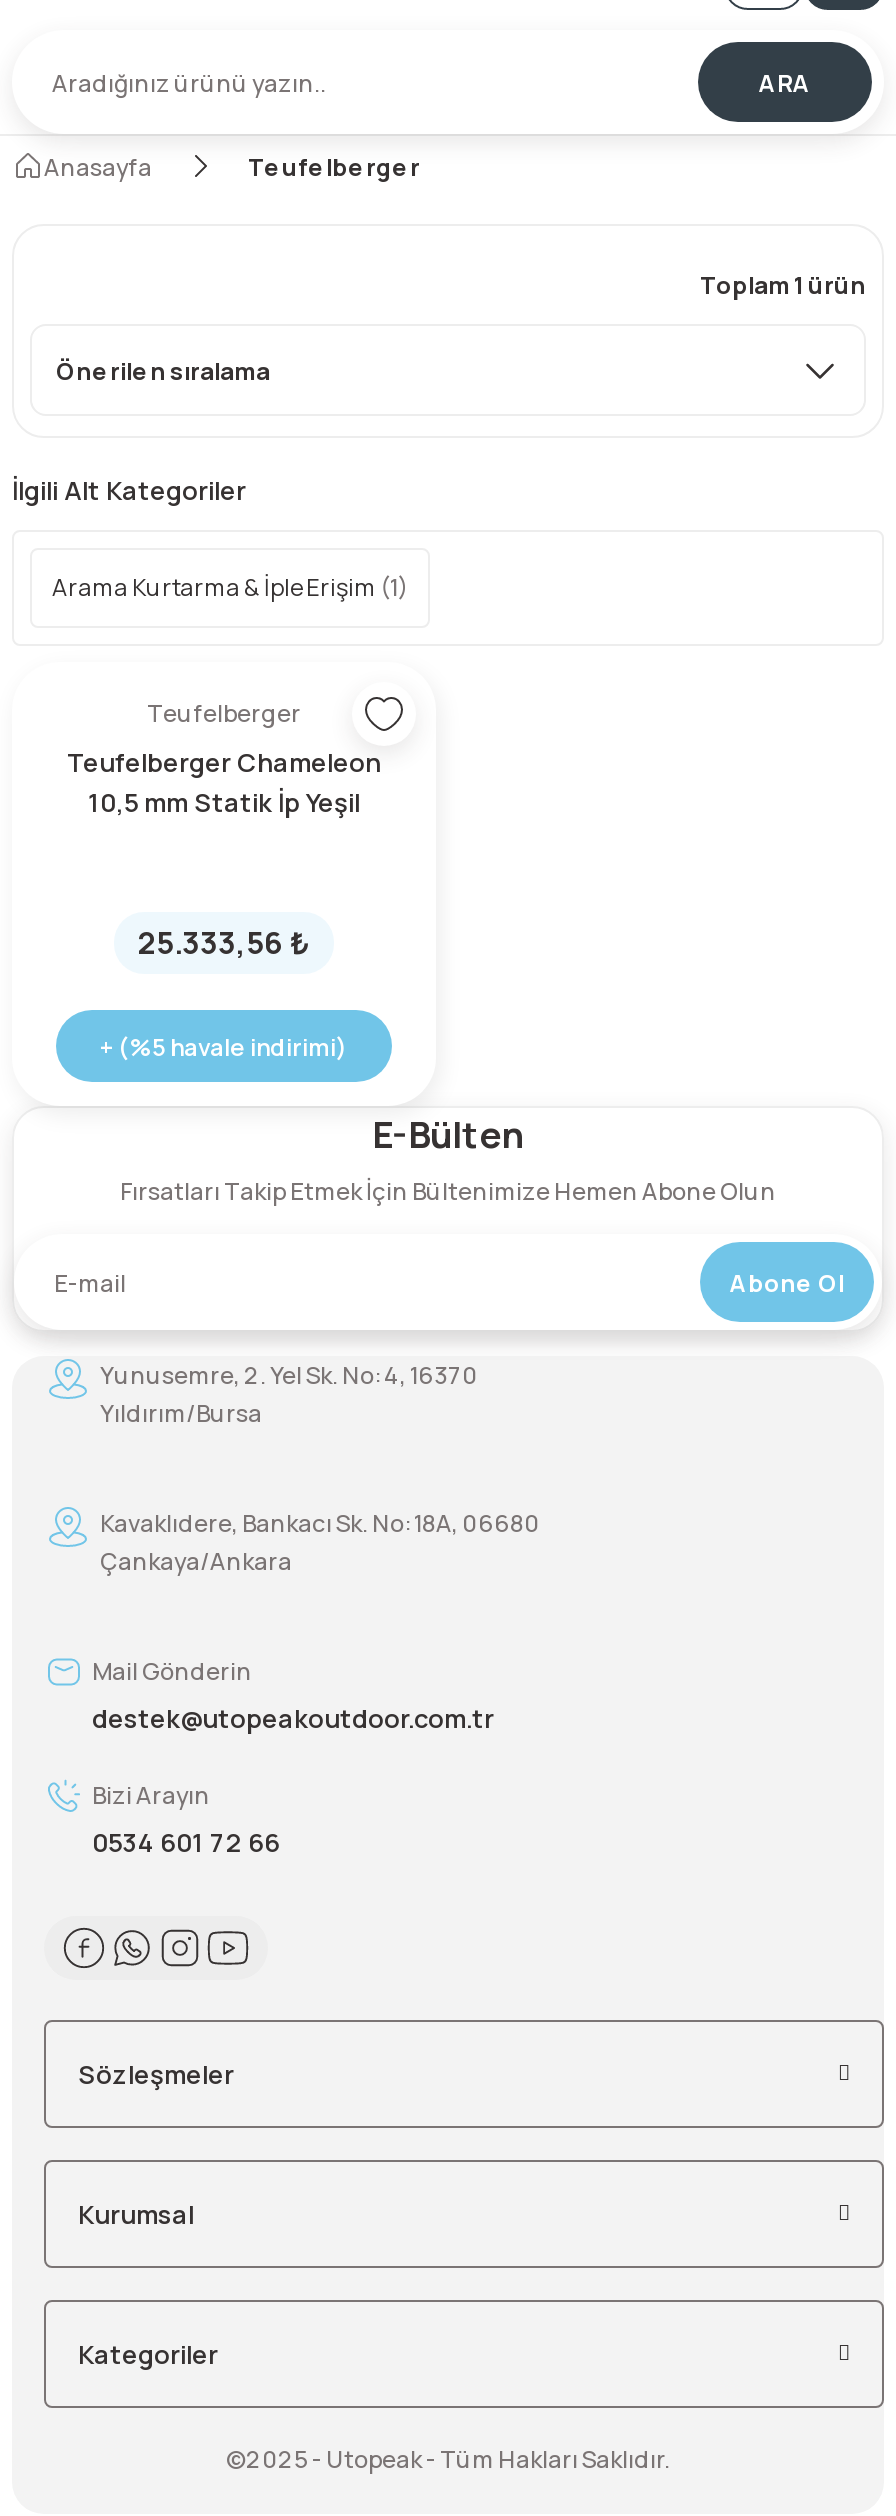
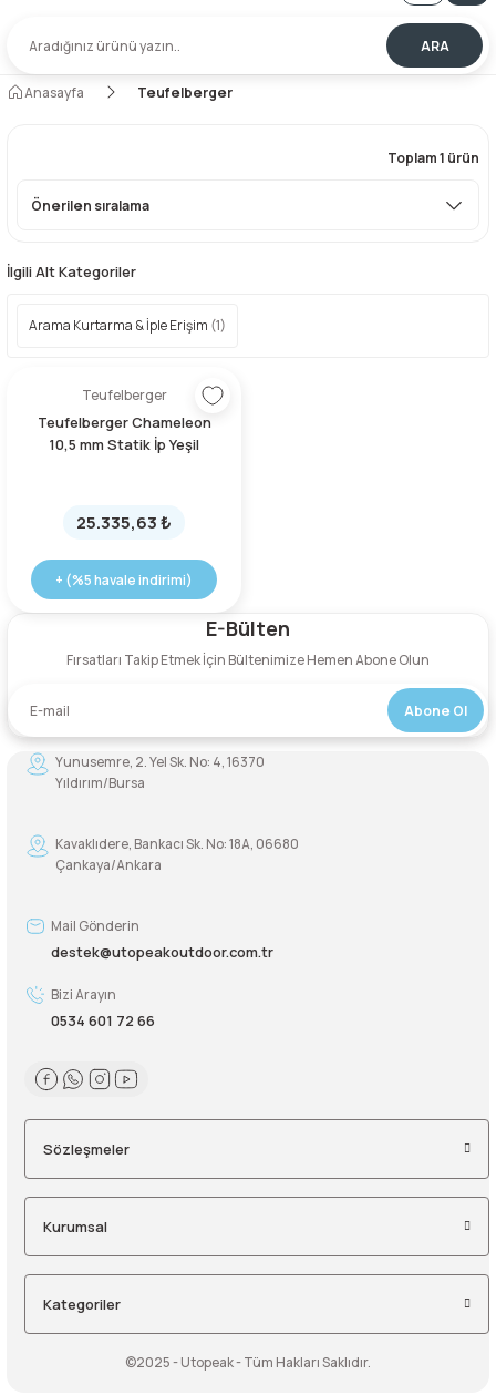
- 25.333,56 ₺
+ 25.335,63 ₺
